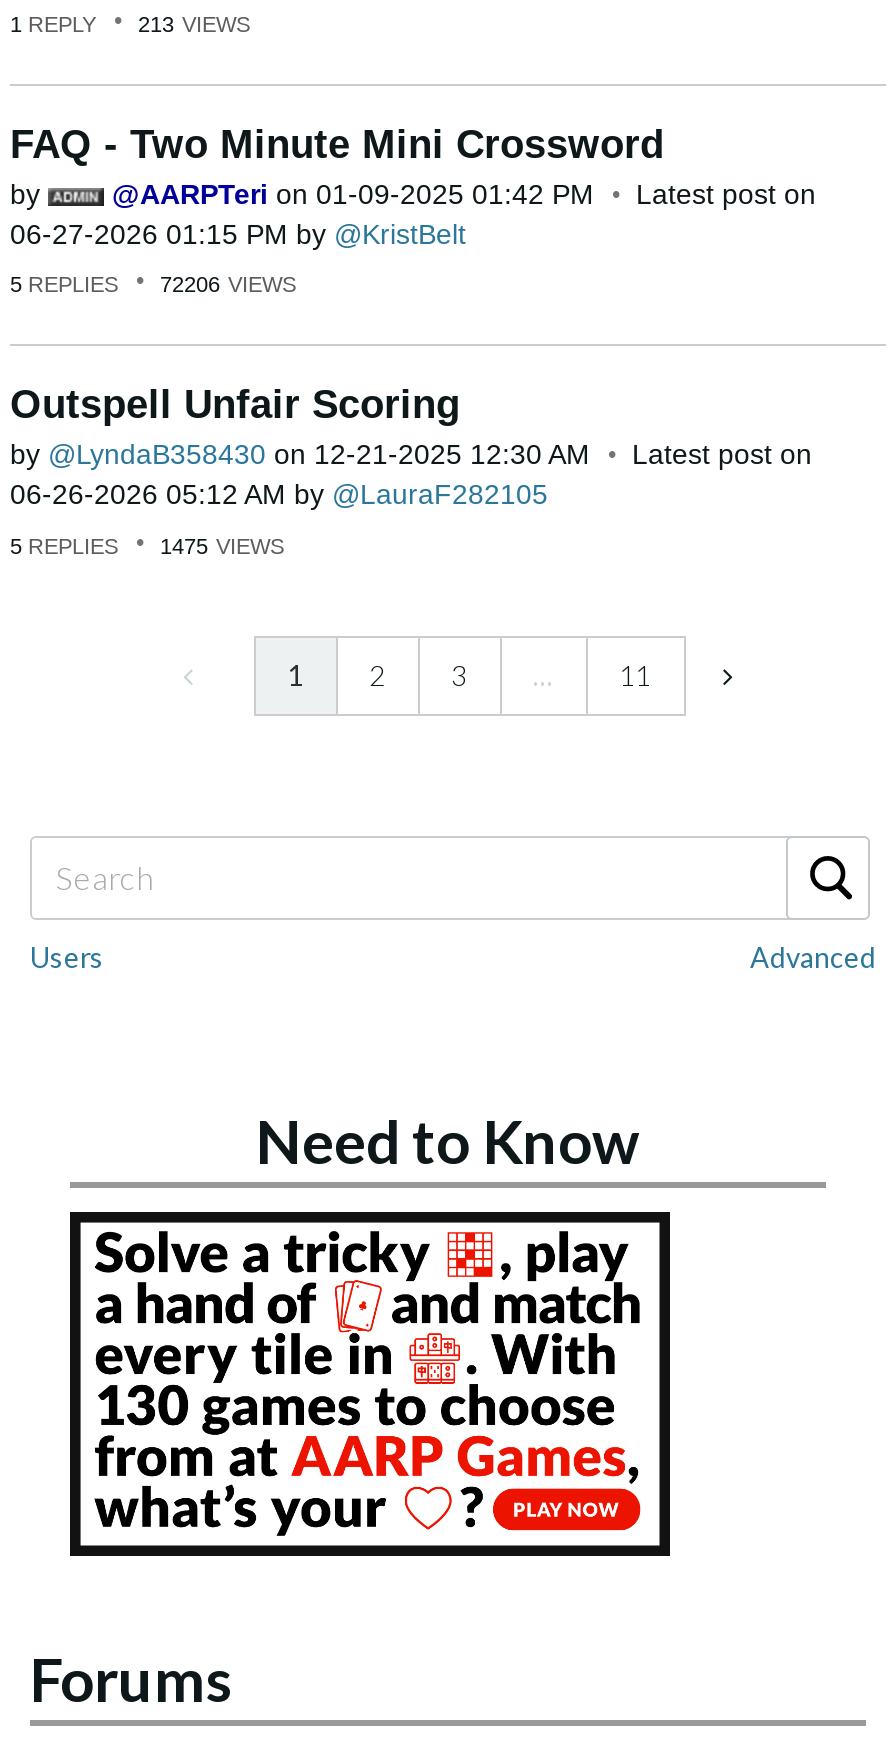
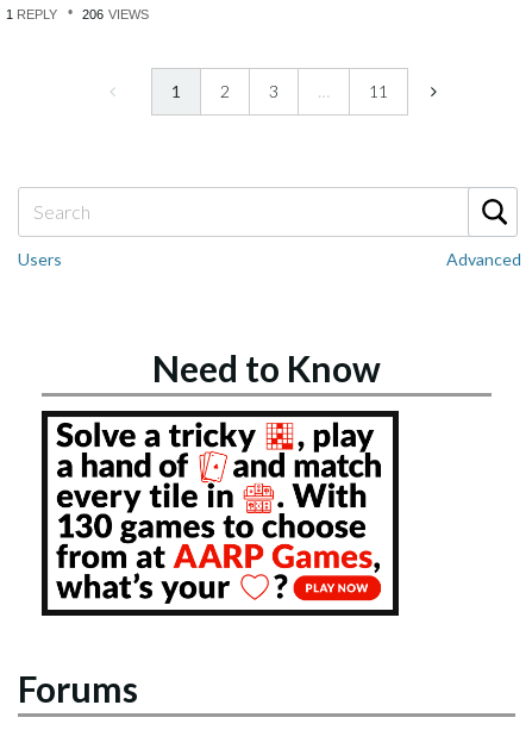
- 213 VIEWS
- FAQ - Two Minute Mini Crossword
- by
- AARPTeri on 01-09-2025 01:42 PM
- Latest post on
- 06-27-2026 01:15 PM by
- KristBelt
- 5 REPLIES
- 72206 VIEWS
- Outspell Unfair Scoring
- by
- LyndaB358430 on 12-21-2025 12:30 AM
- Latest post on
- 06-26-2026 05:12 AM by
- LauraF282105
- 5 REPLIES
- 1475 VIEWS
+ 206 VIEWS
